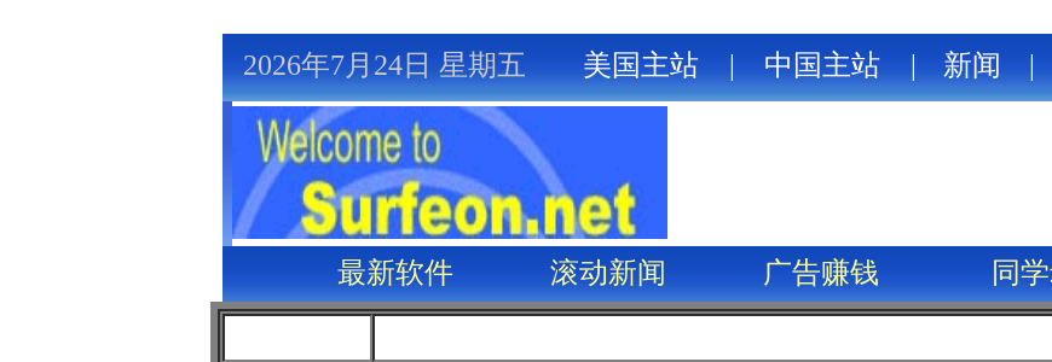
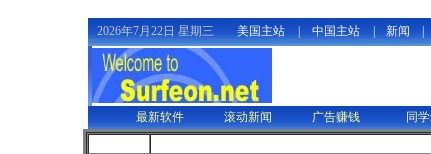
- 2026年7月24日 星期五
+ 2026年7月22日 星期三
